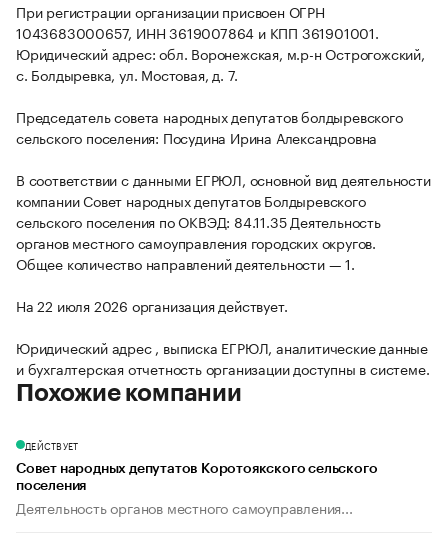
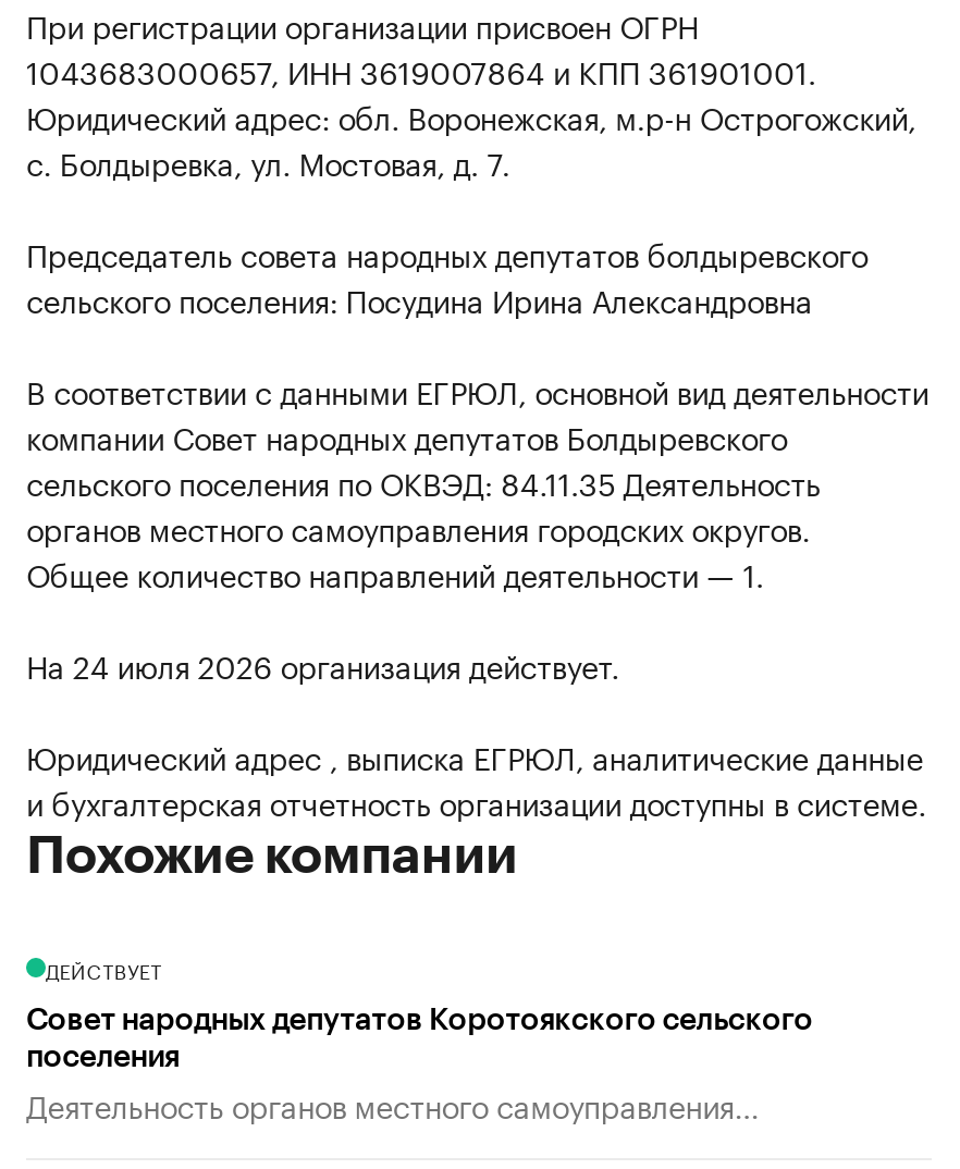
- На 22 июля 2026 организация действует.
+ На 24 июля 2026 организация действует.
